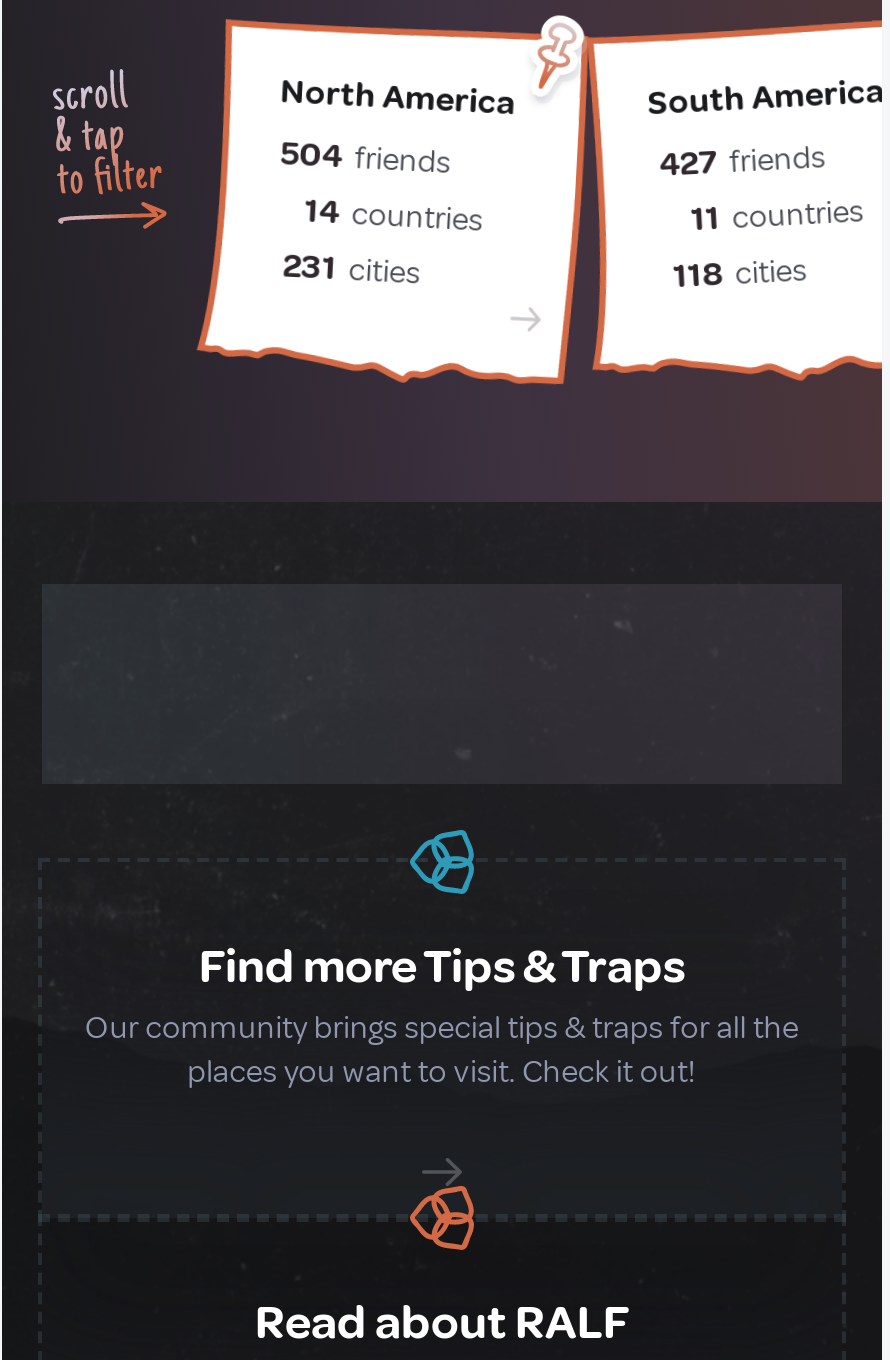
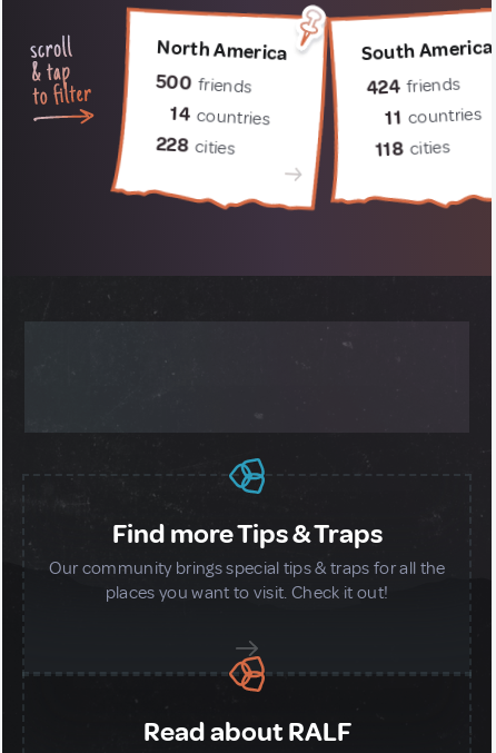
- 504 friends
+ 500 friends

- 427 friends
+ 424 friends

- 231 cities
+ 228 cities
